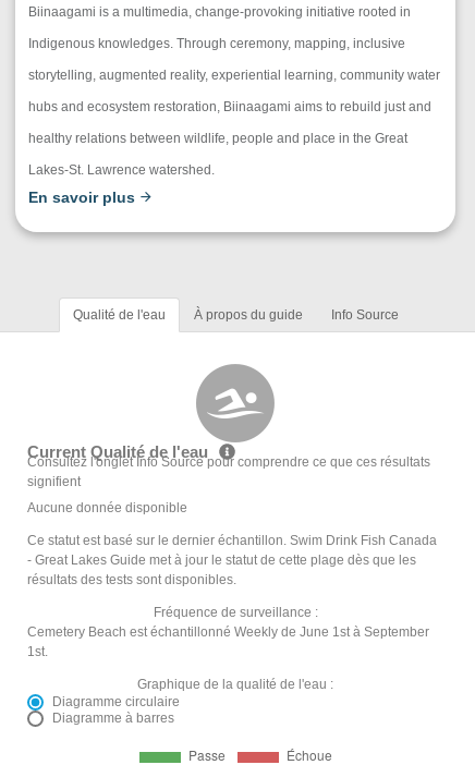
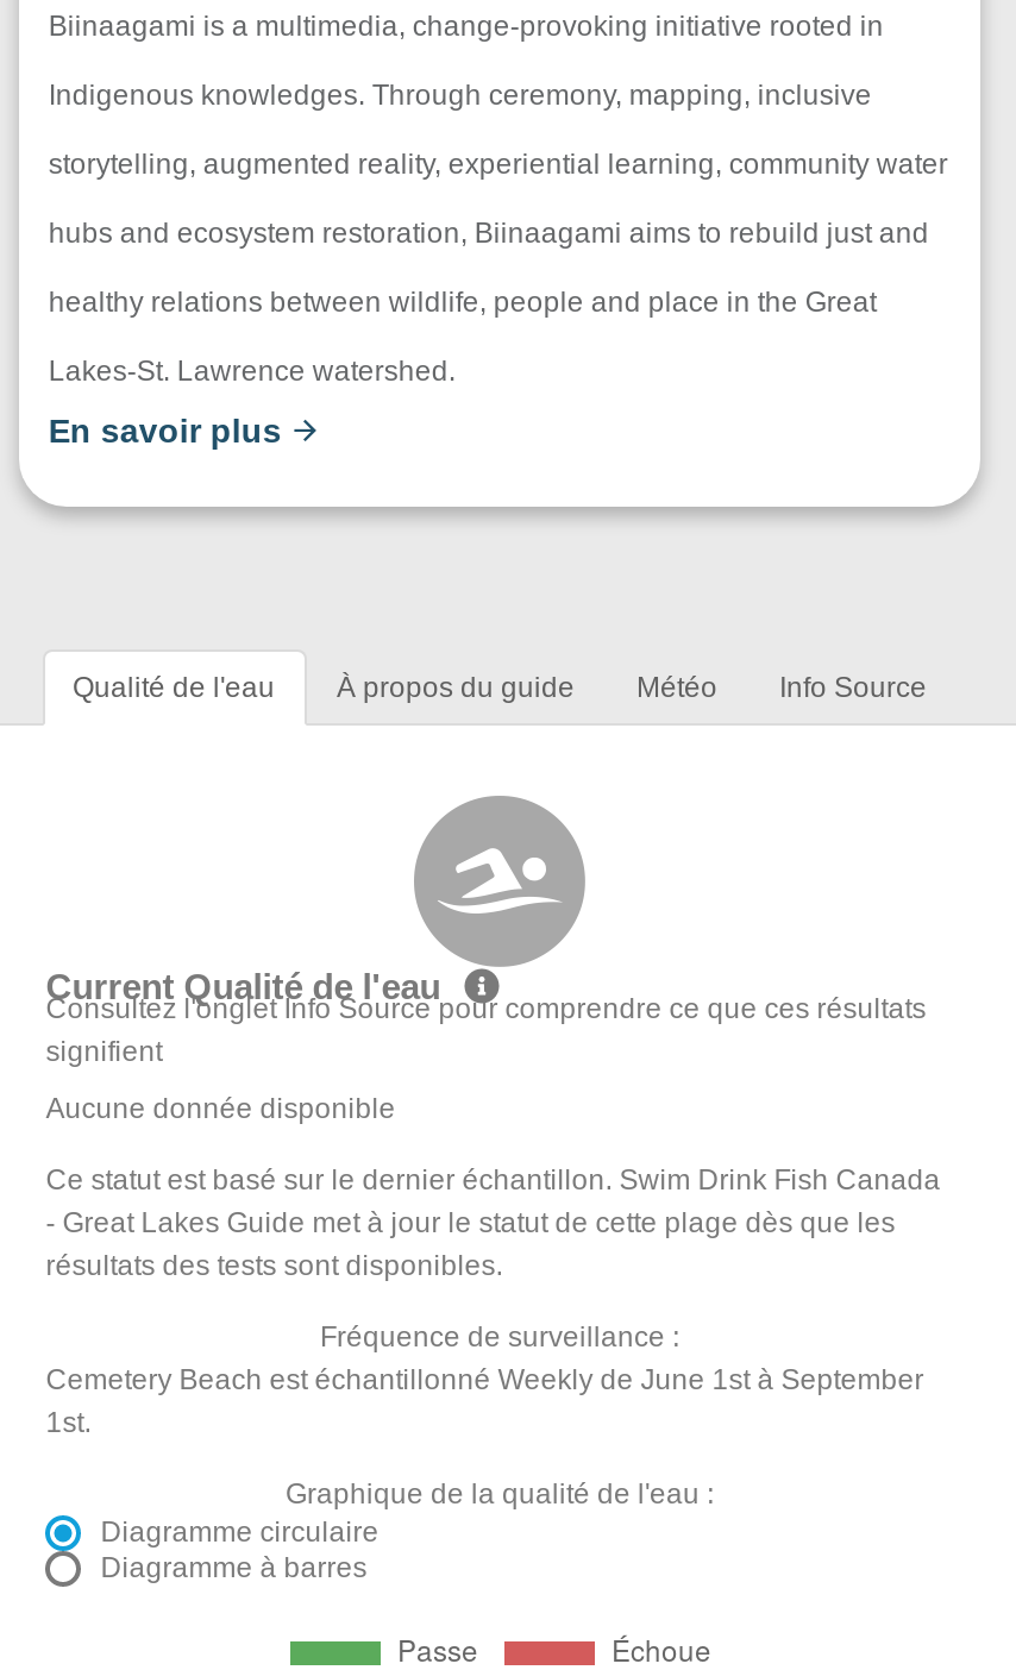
+ Météo
